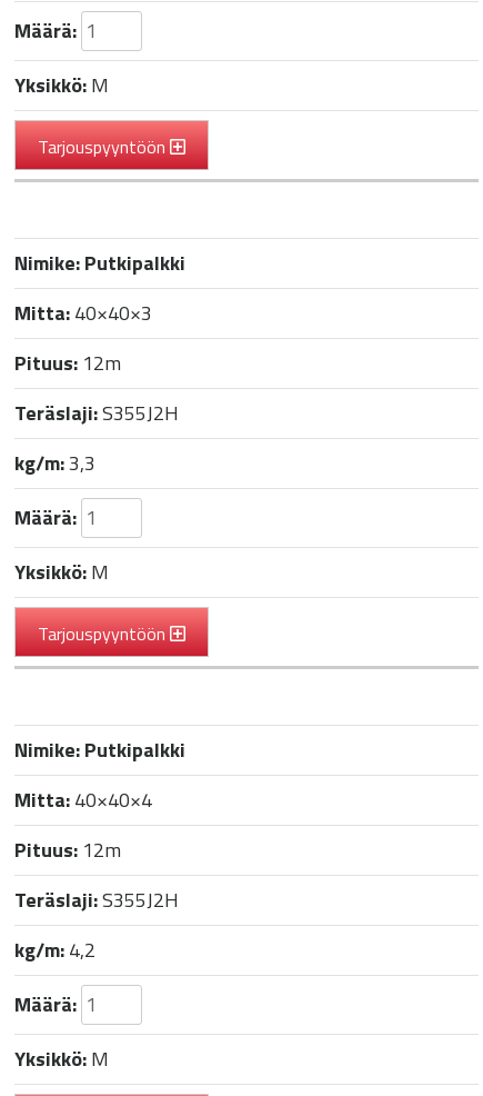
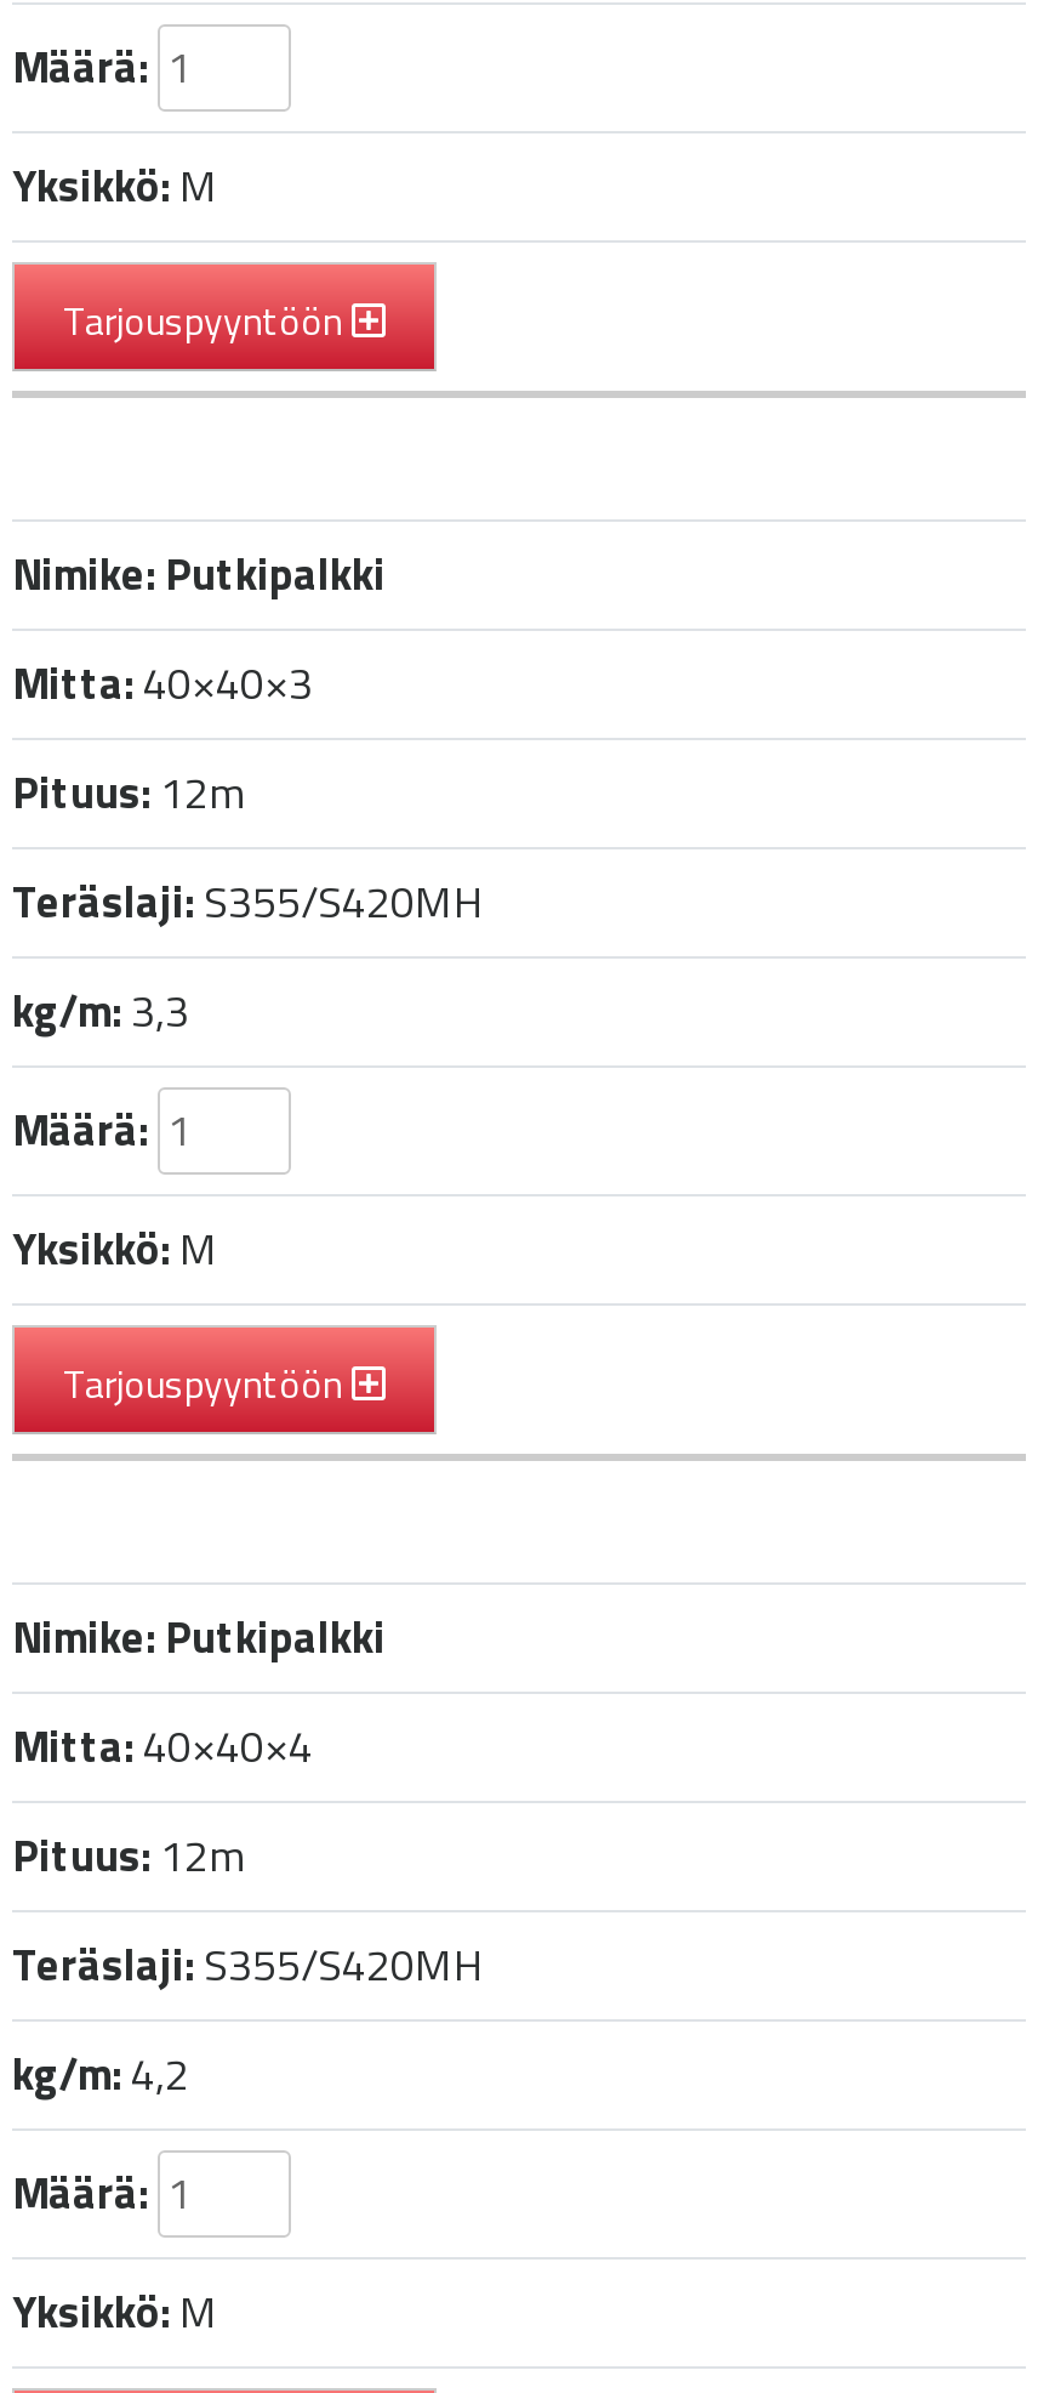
- Teräslaji: S355J2H
+ Teräslaji: S355/S420MH

- Teräslaji: S355J2H
+ Teräslaji: S355/S420MH
